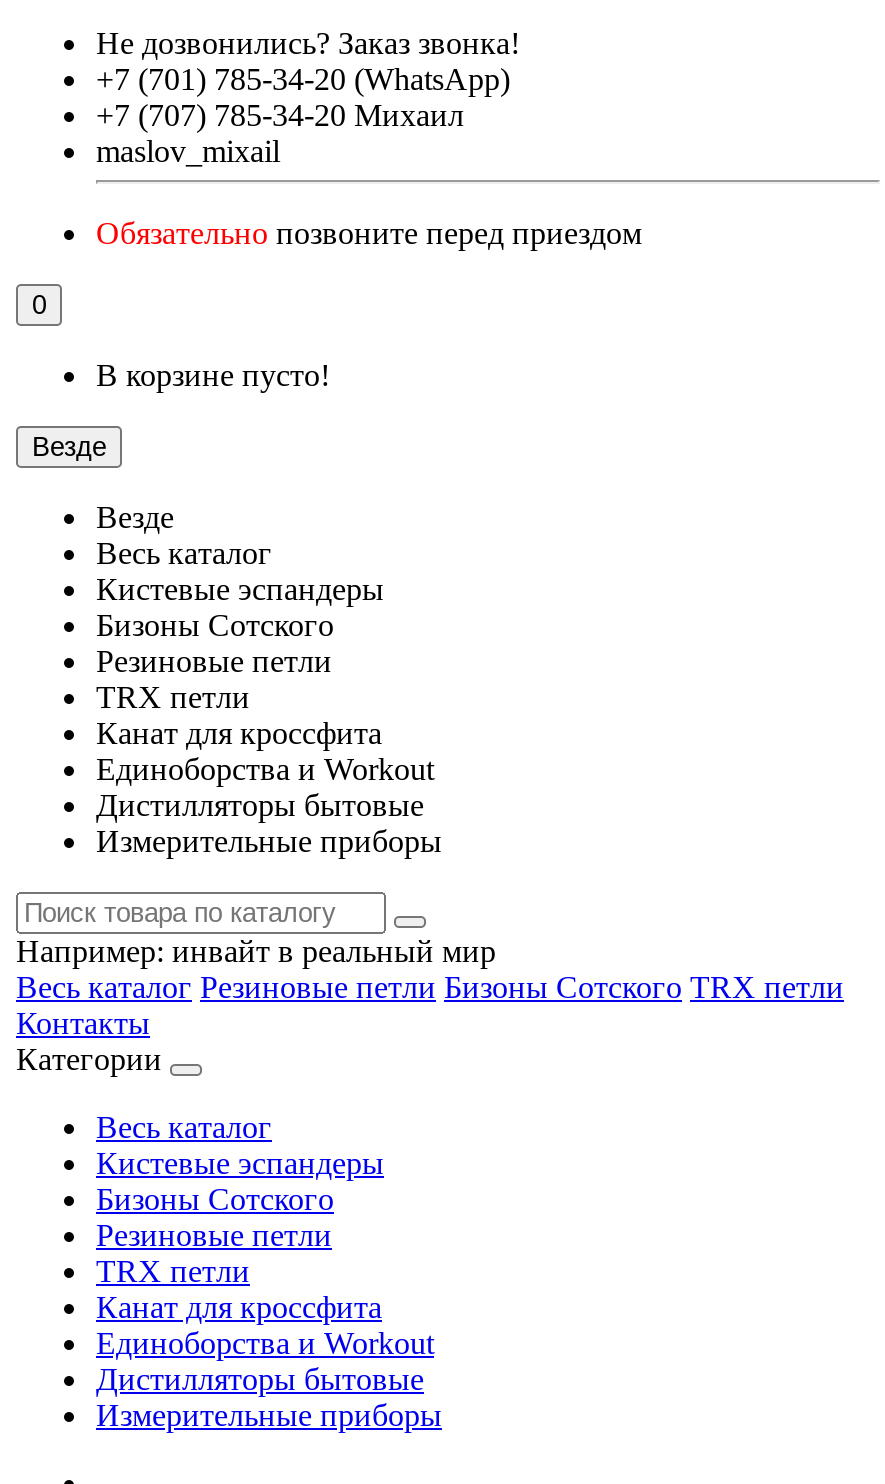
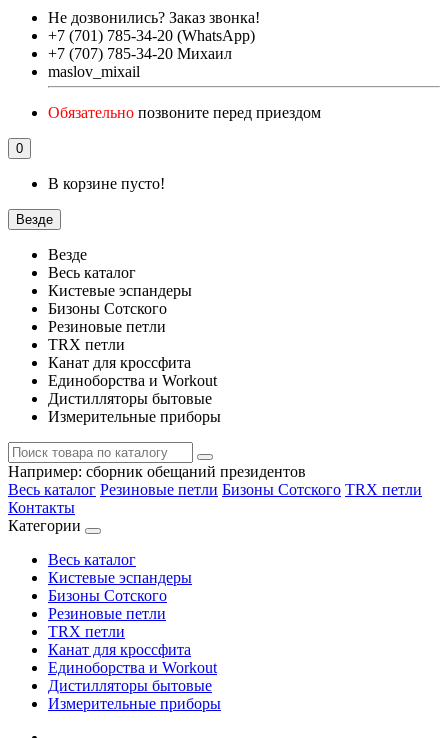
- Например:инвайт в реальный мир
+ Например:сборник обещаний президентов
